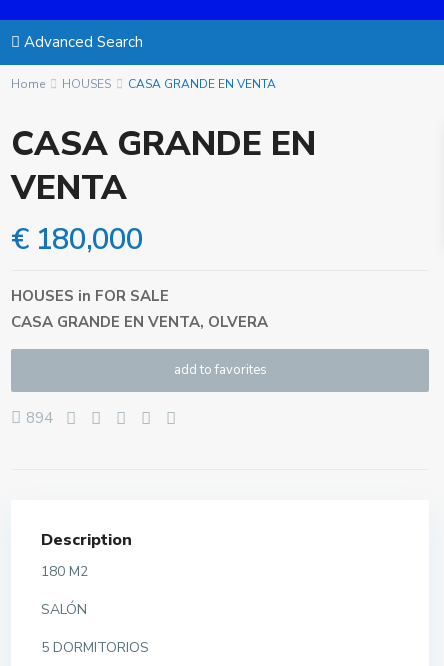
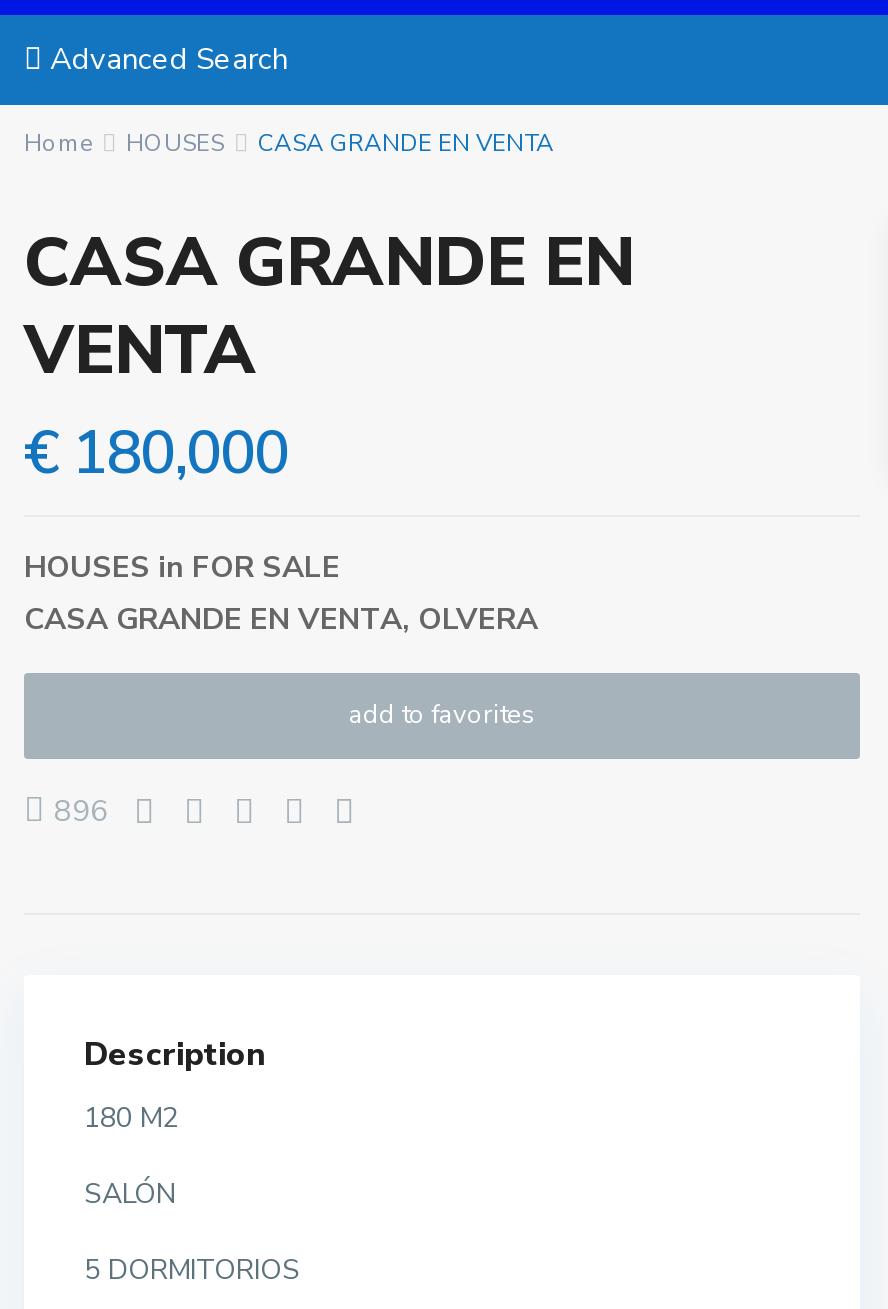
- 894
+ 896
